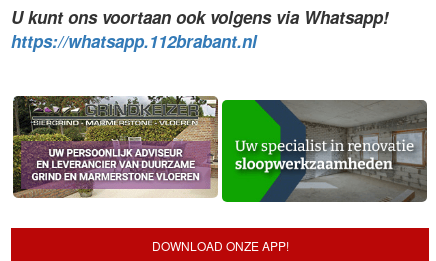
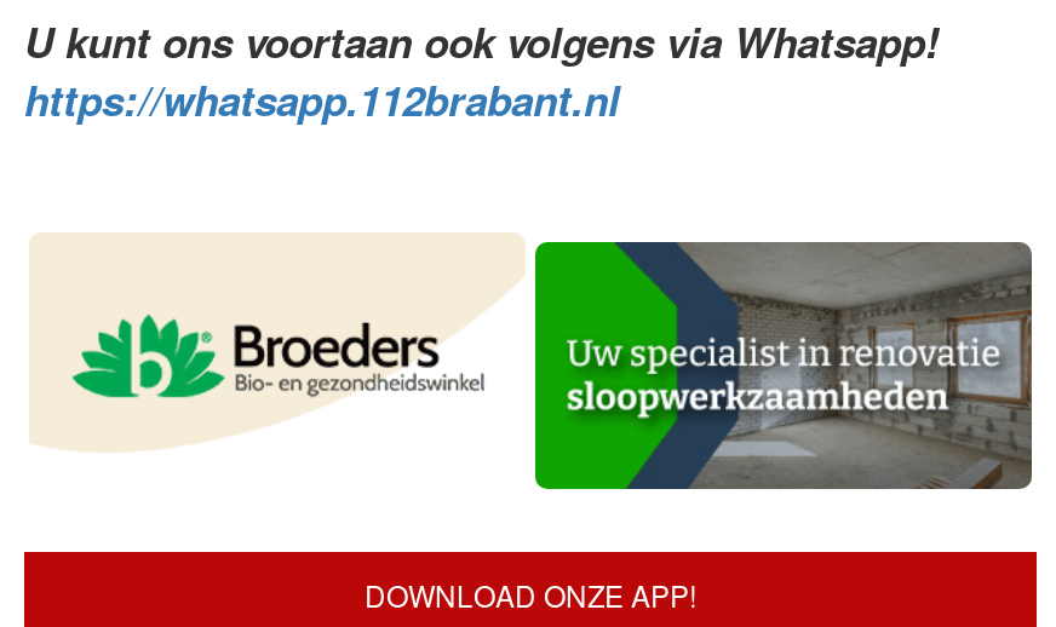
- [image]
+ [image]
